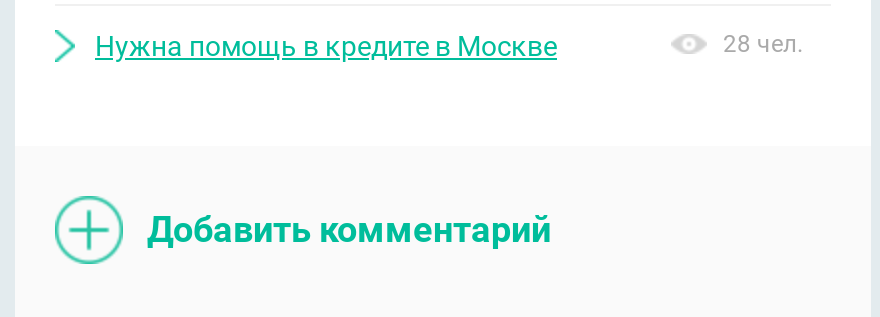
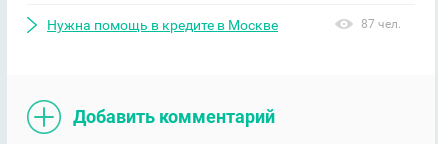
- 28 чел.
+ 87 чел.
